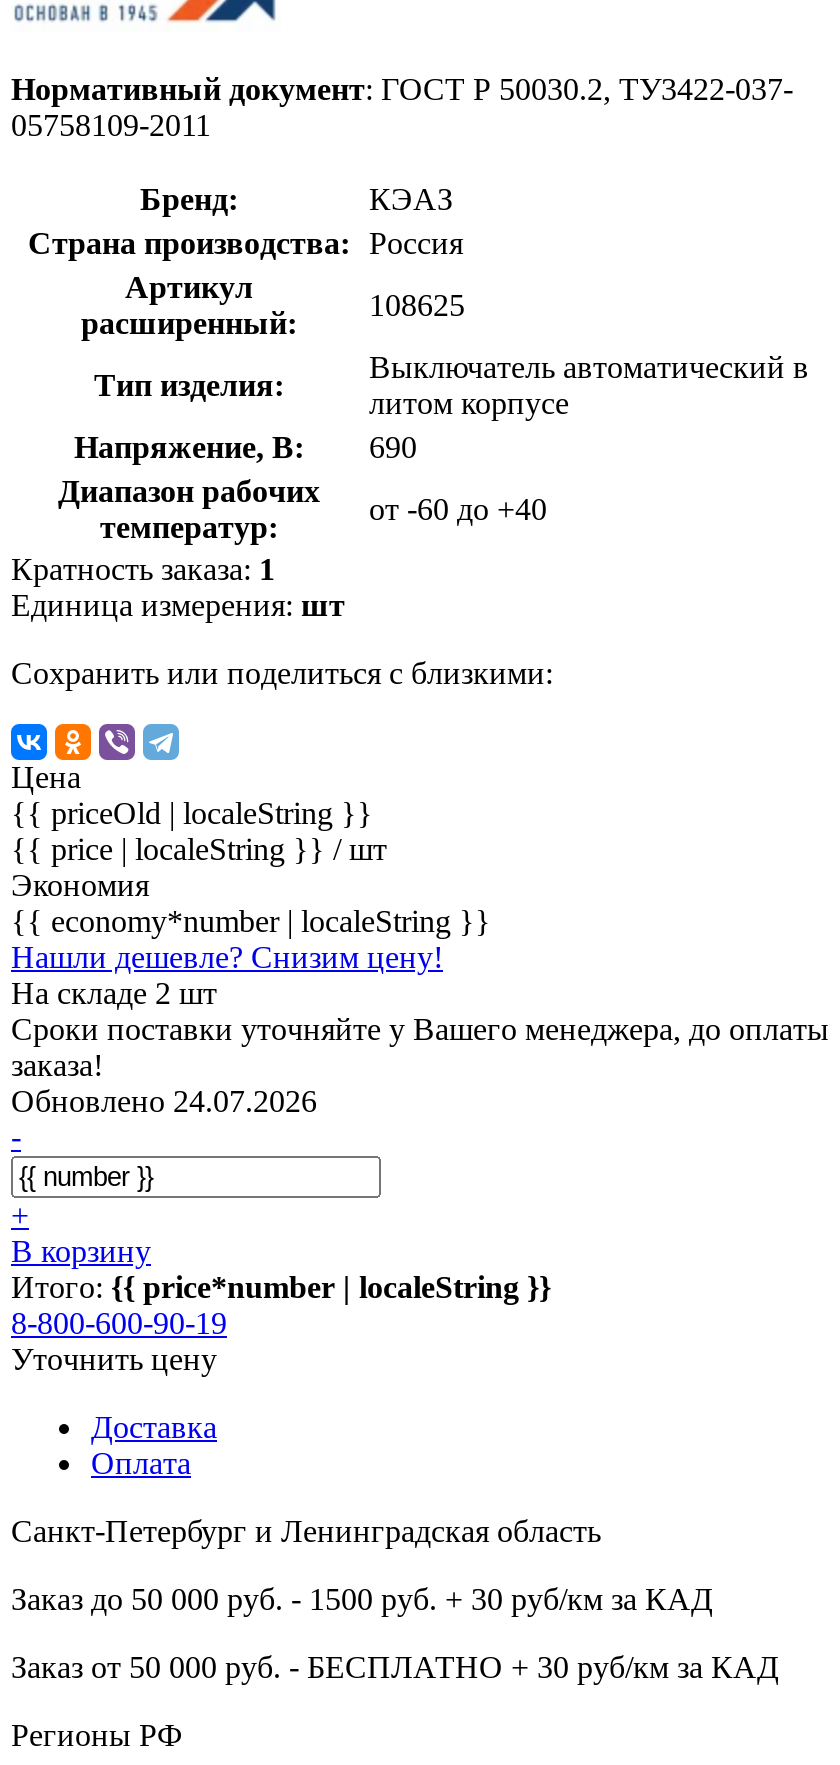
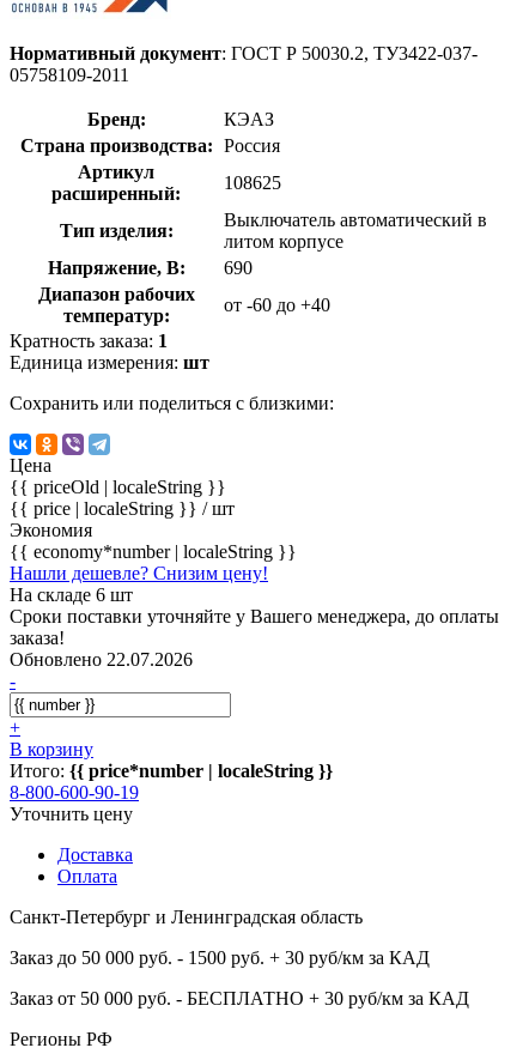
- На складе 2 шт
+ На складе 6 шт

- Обновлено 24.07.2026
+ Обновлено 22.07.2026
